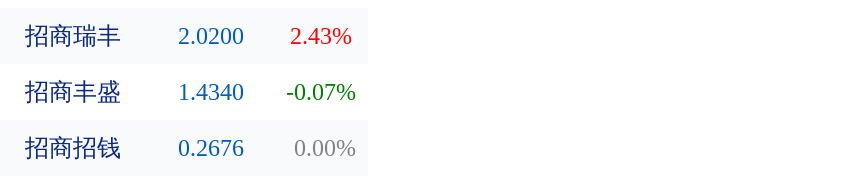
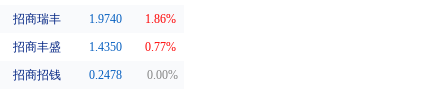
- 2.0200
+ 1.9740

- 2.43%
+ 1.86%

- 1.4340
+ 1.4350

- -0.07%
+ 0.77%

- 0.2676 0.00%
+ 0.2478 0.00%
